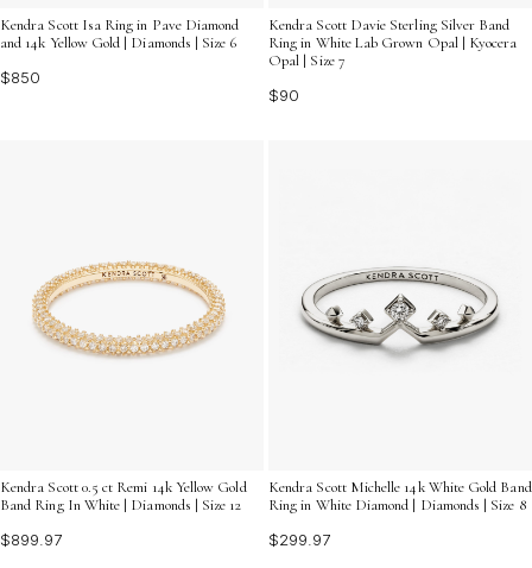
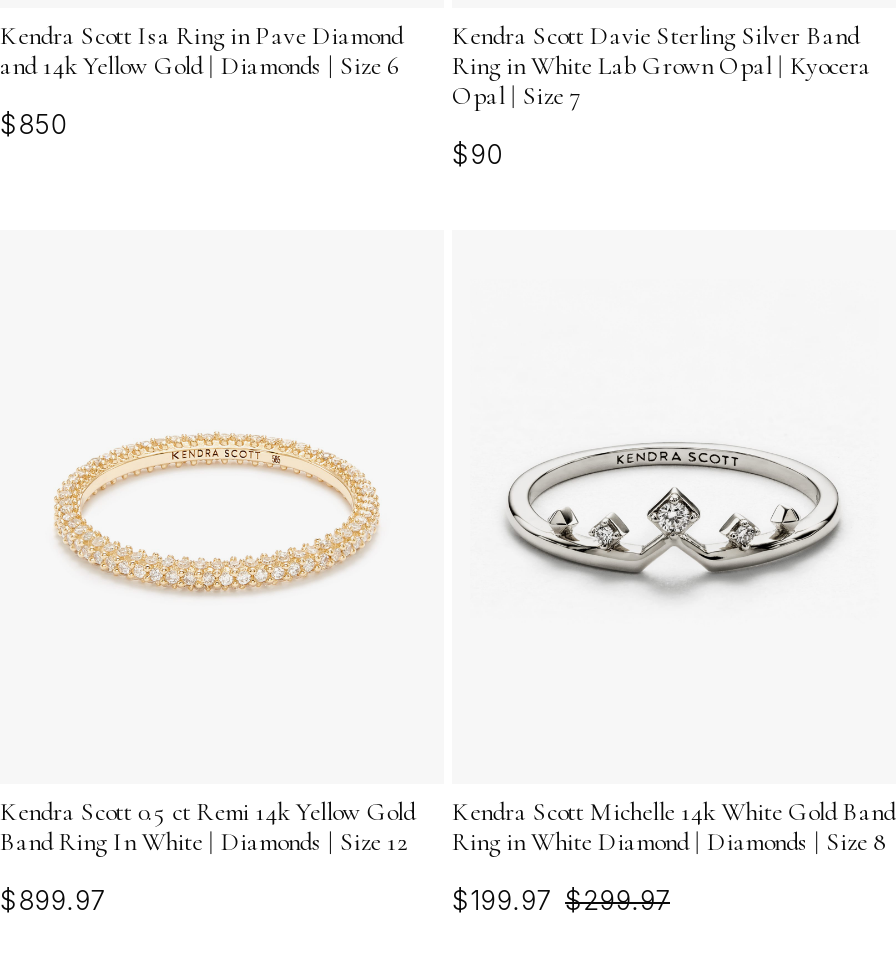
- $299.97
+ $199.97 $299.97
